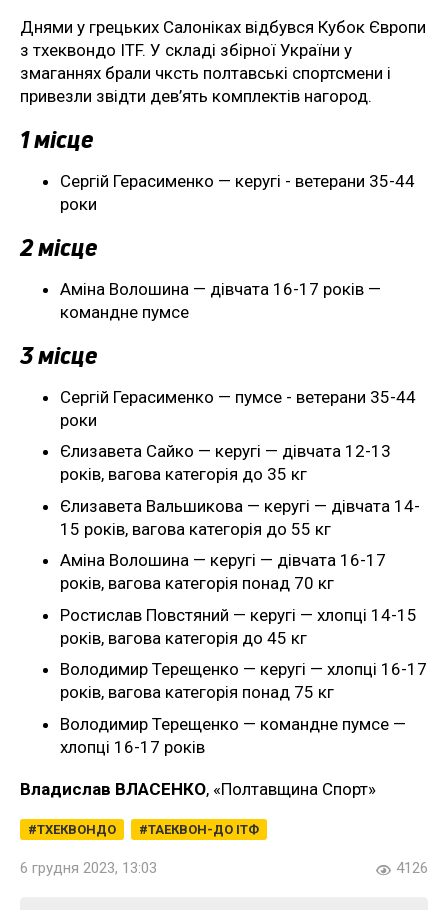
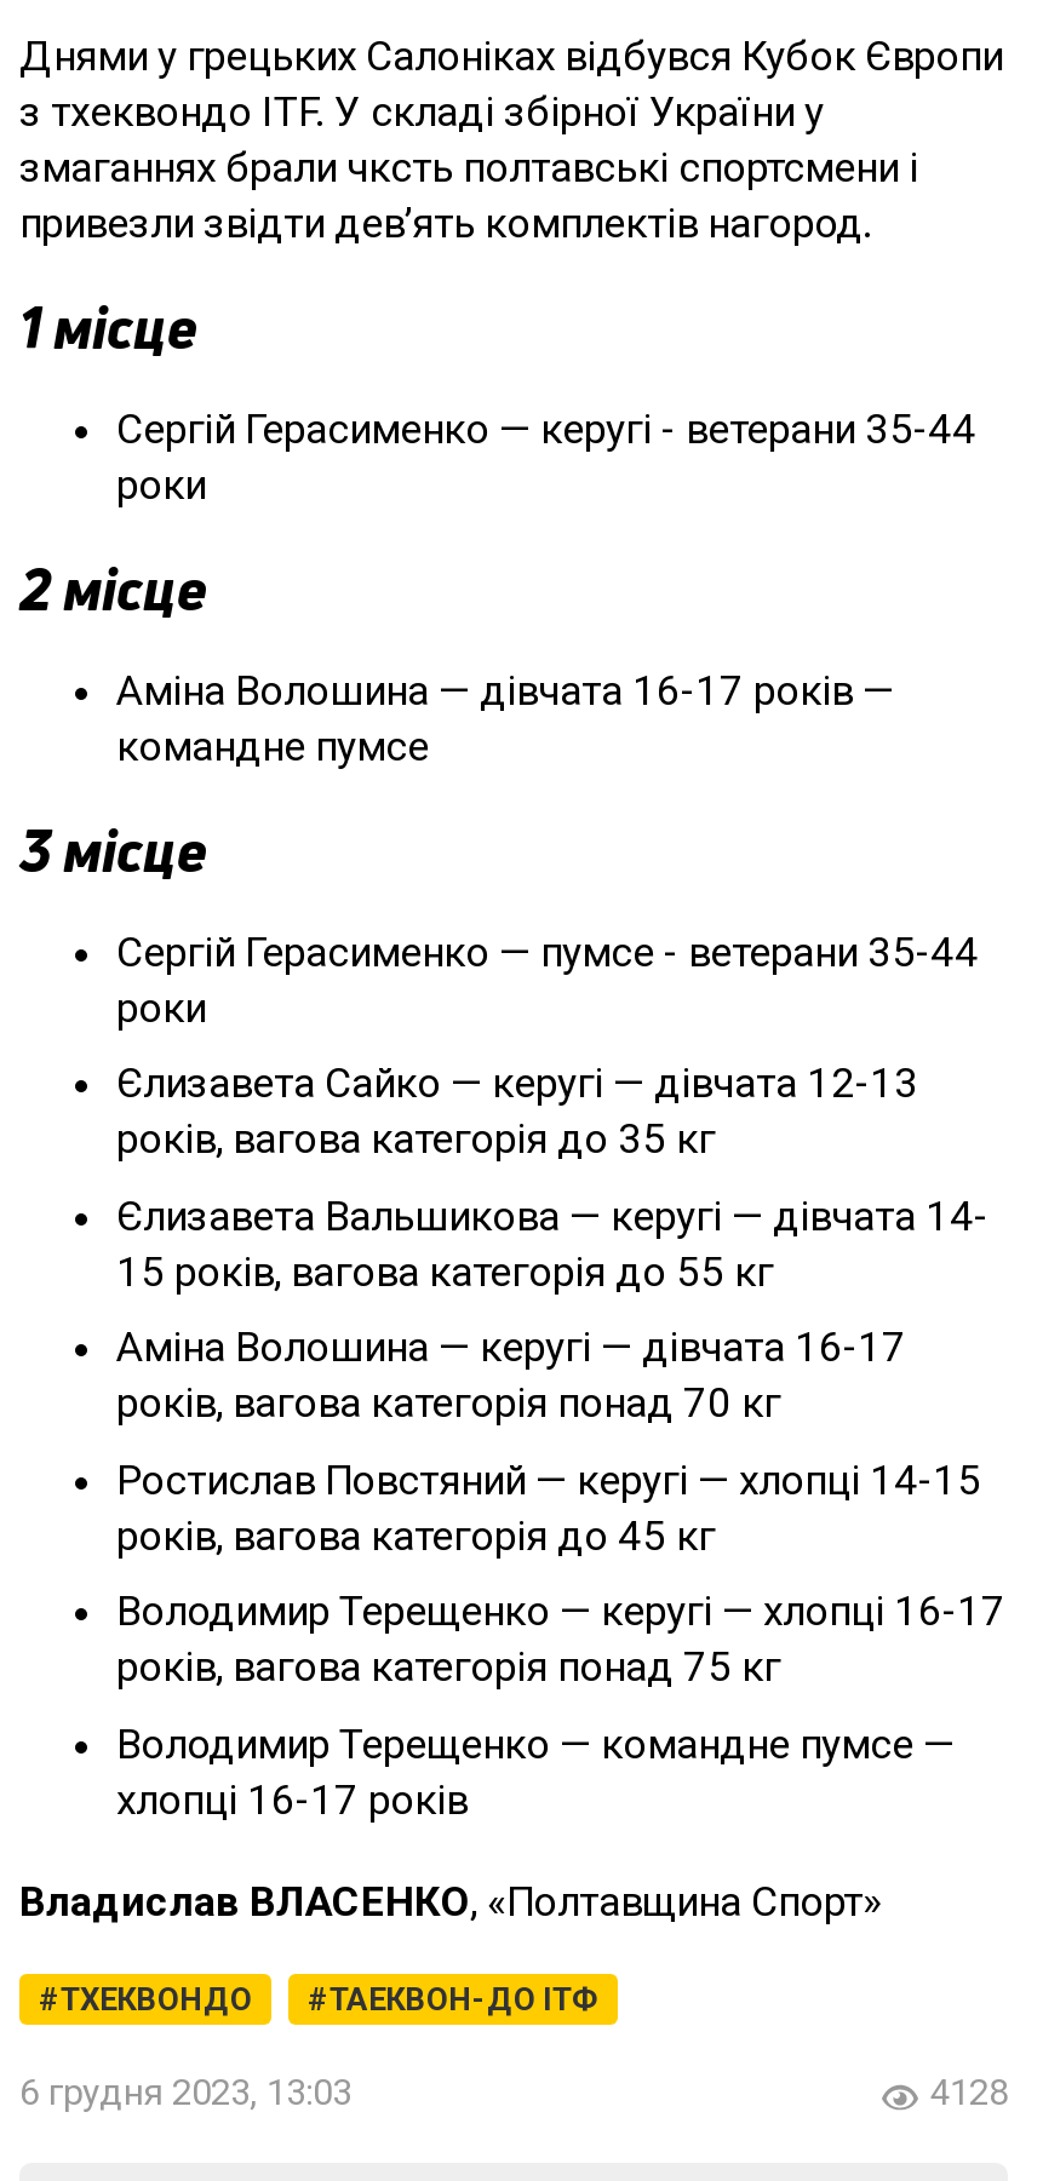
- 4126
+ 4128
